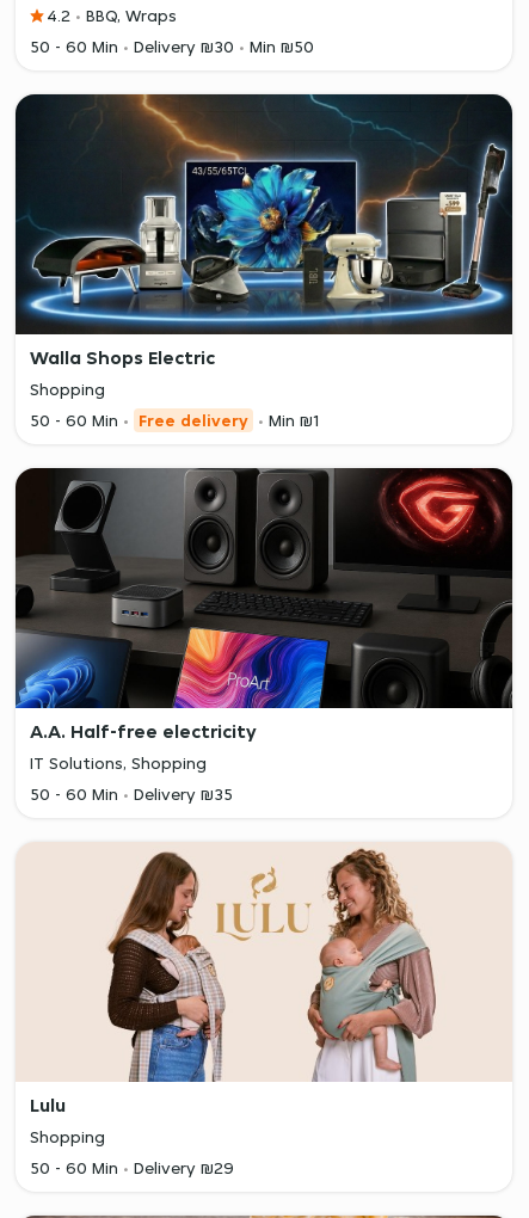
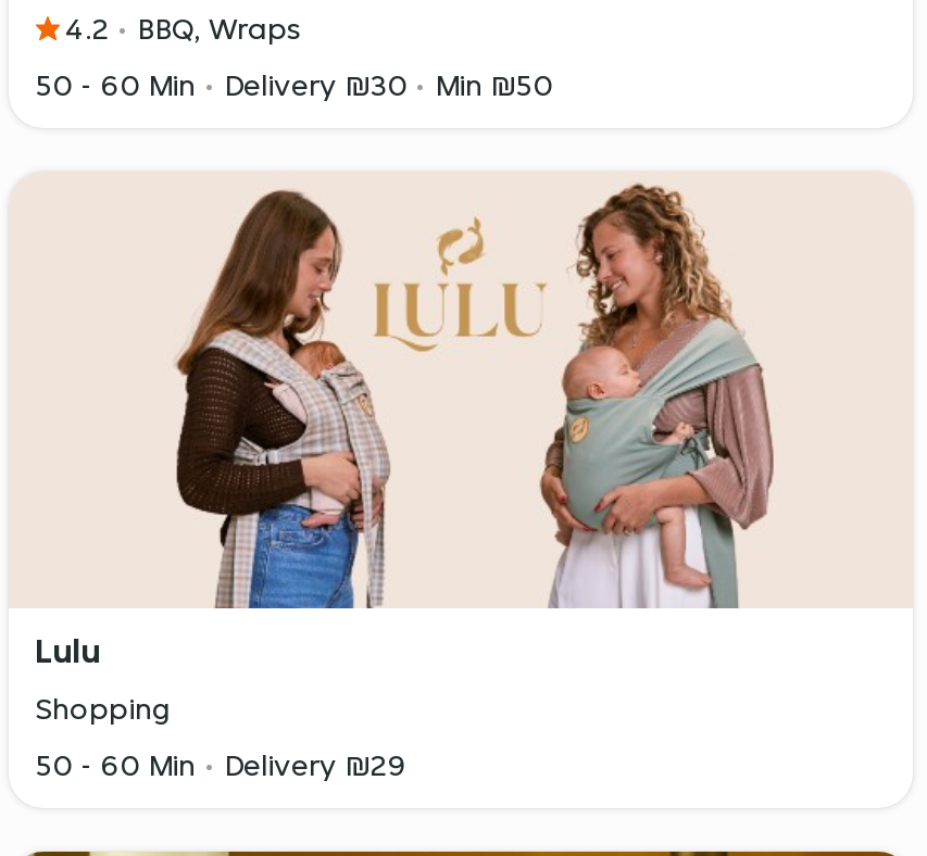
- [image]
- Walla Shops Electric
- Shopping
- 50 - 60 Min
- Free delivery
- Min ₪1

- [image]
- A.A. Half-free electricity
- IT Solutions, Shopping
- 50 - 60 Min
- Delivery ₪35
